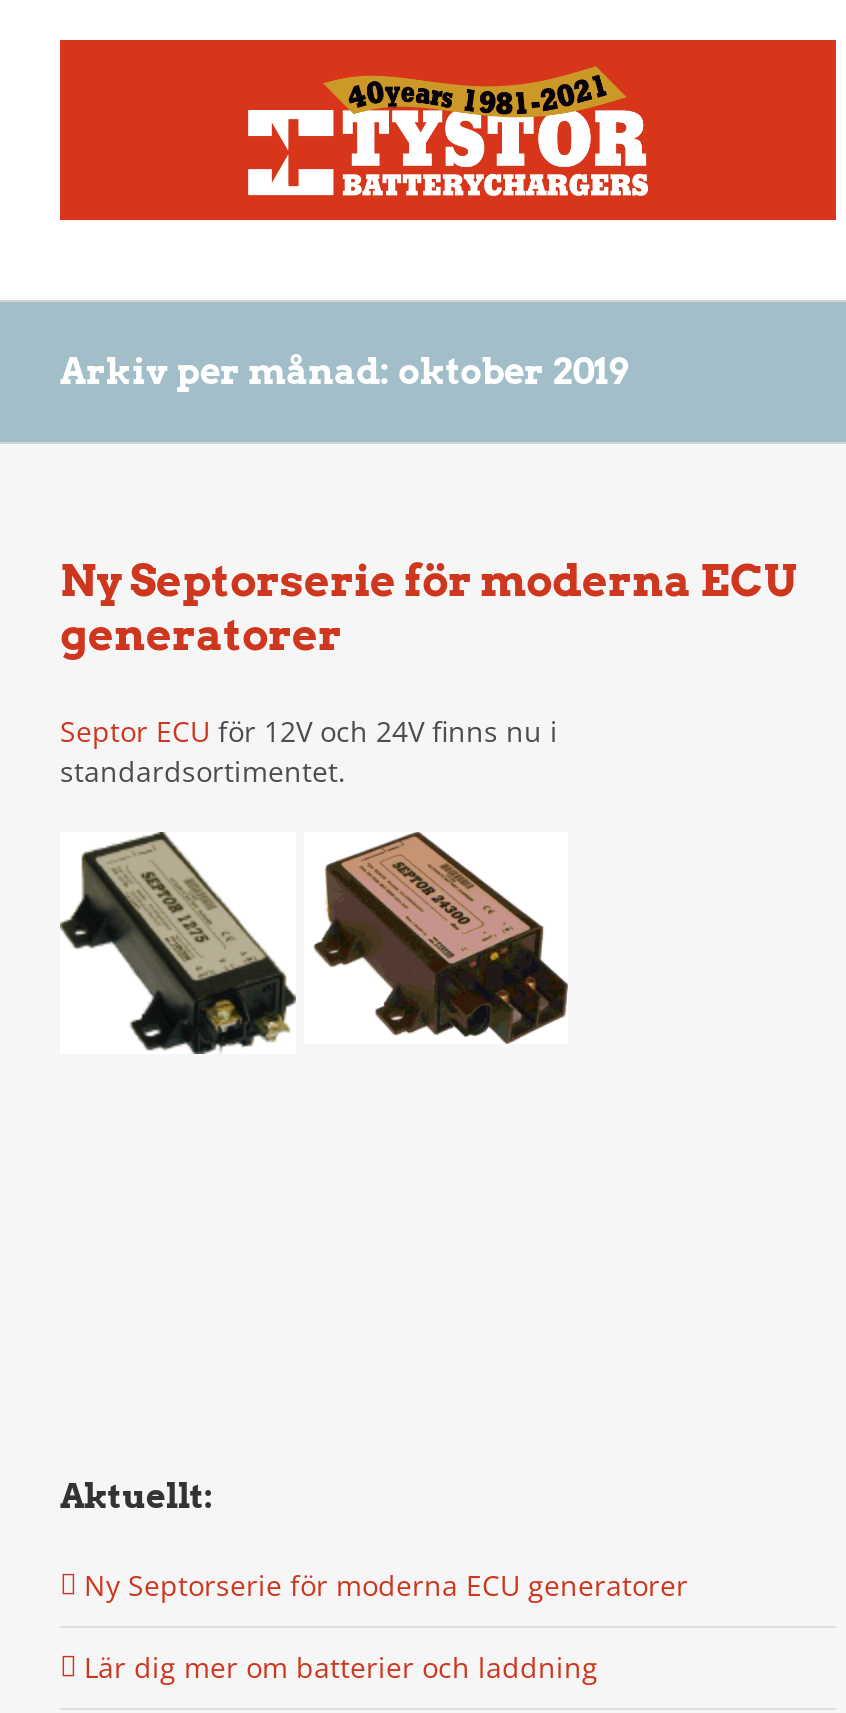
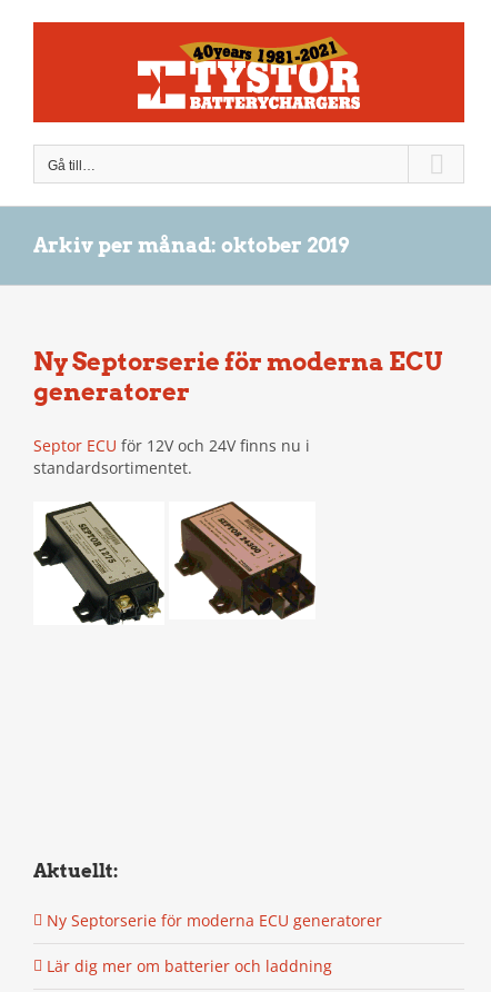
+ Gå till…
